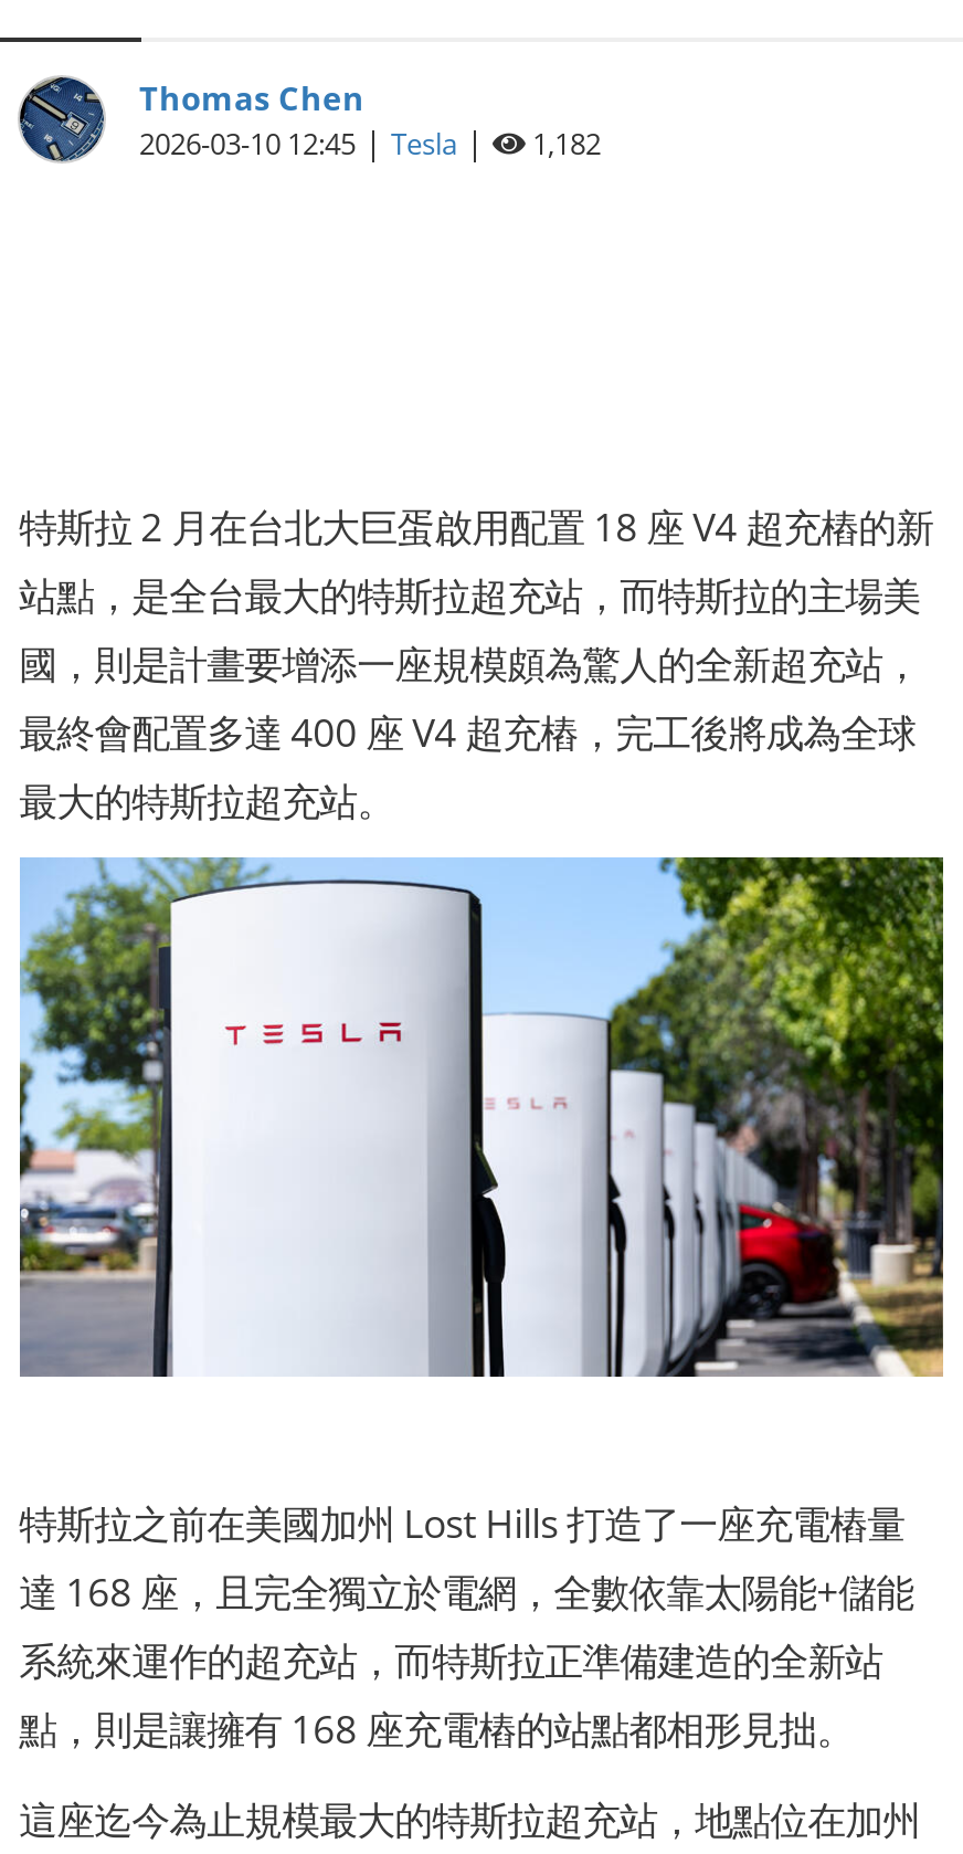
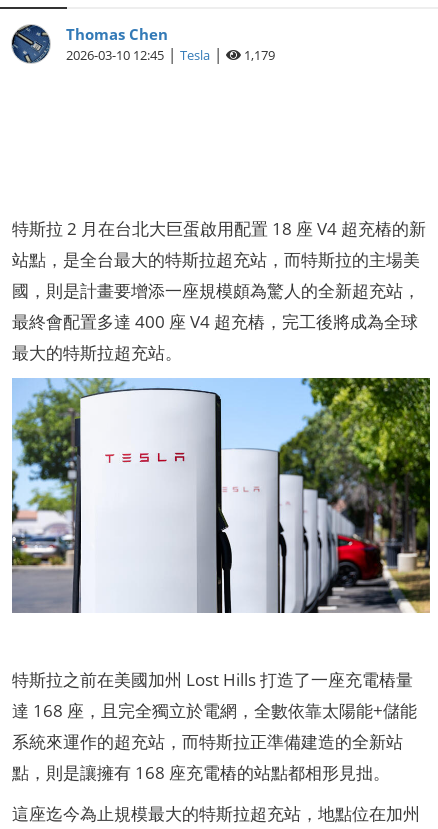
- 1,182
+ 1,179
